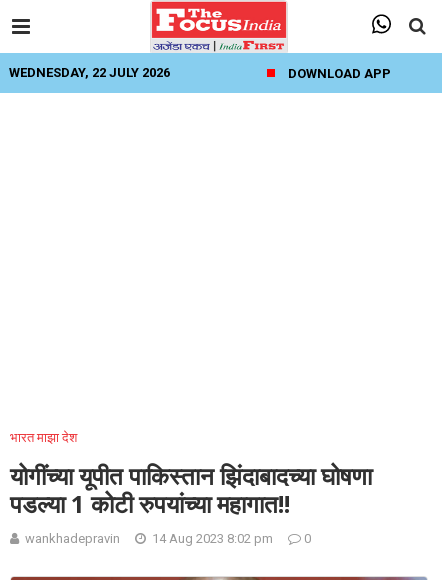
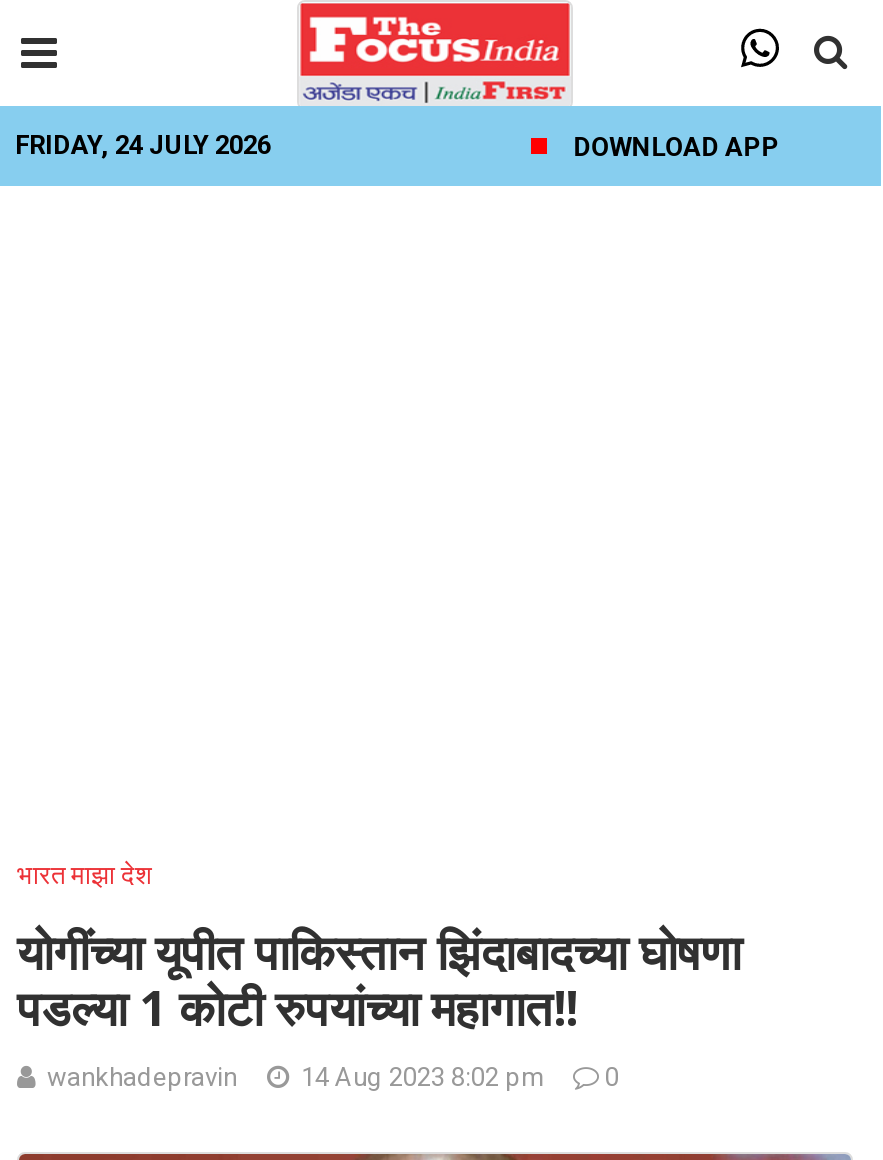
- WEDNESDAY, 22 JULY 2026
+ FRIDAY, 24 JULY 2026
